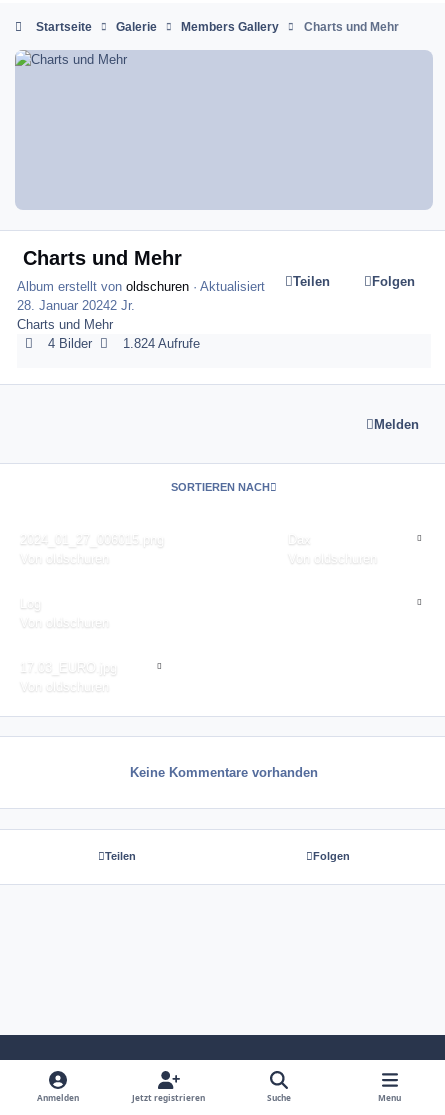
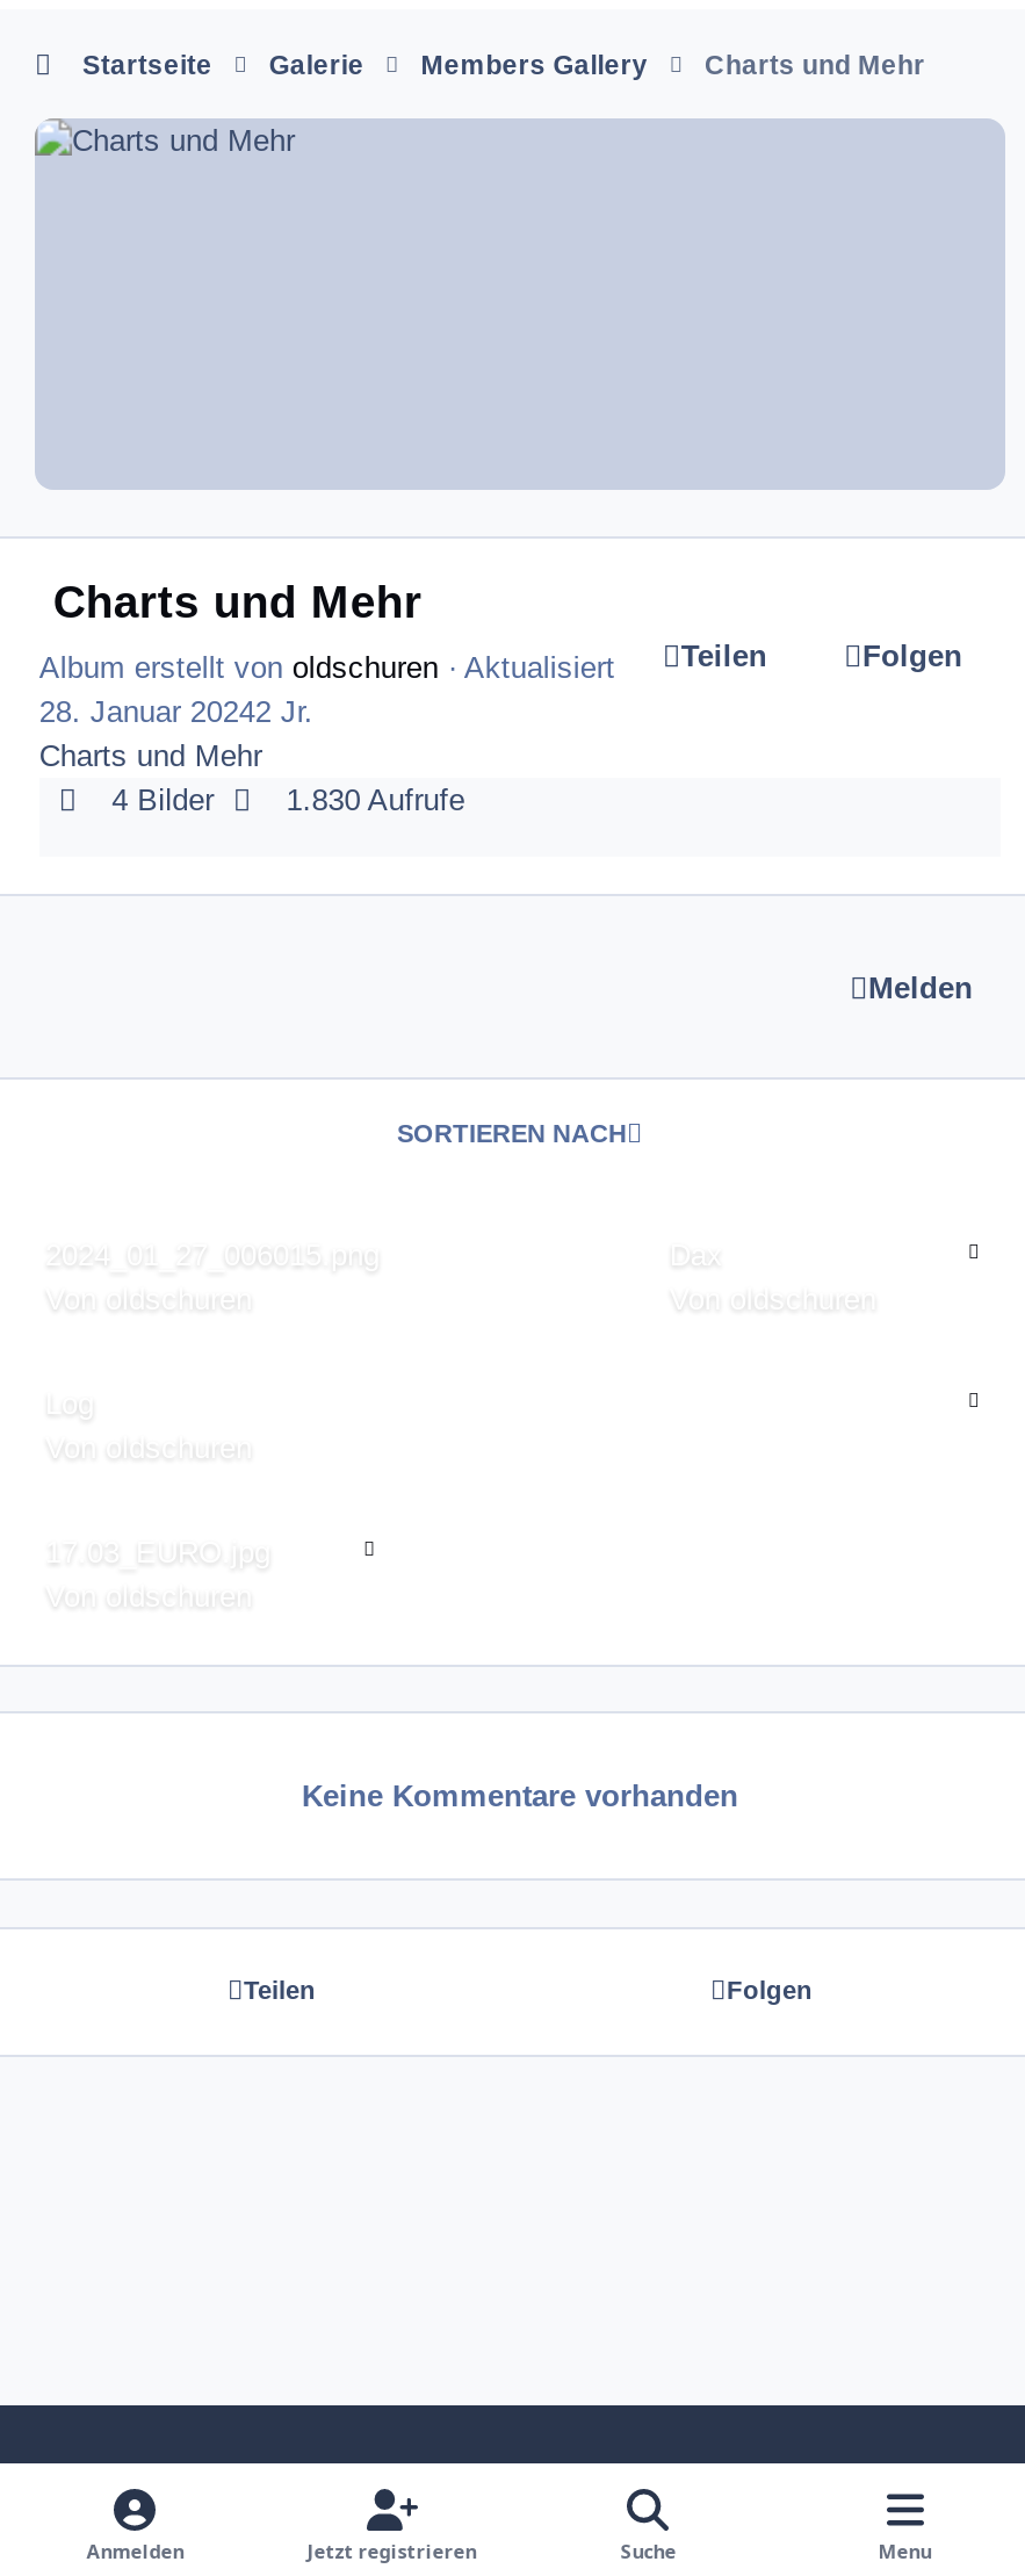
- 1.824 Aufrufe
+ 1.830 Aufrufe
